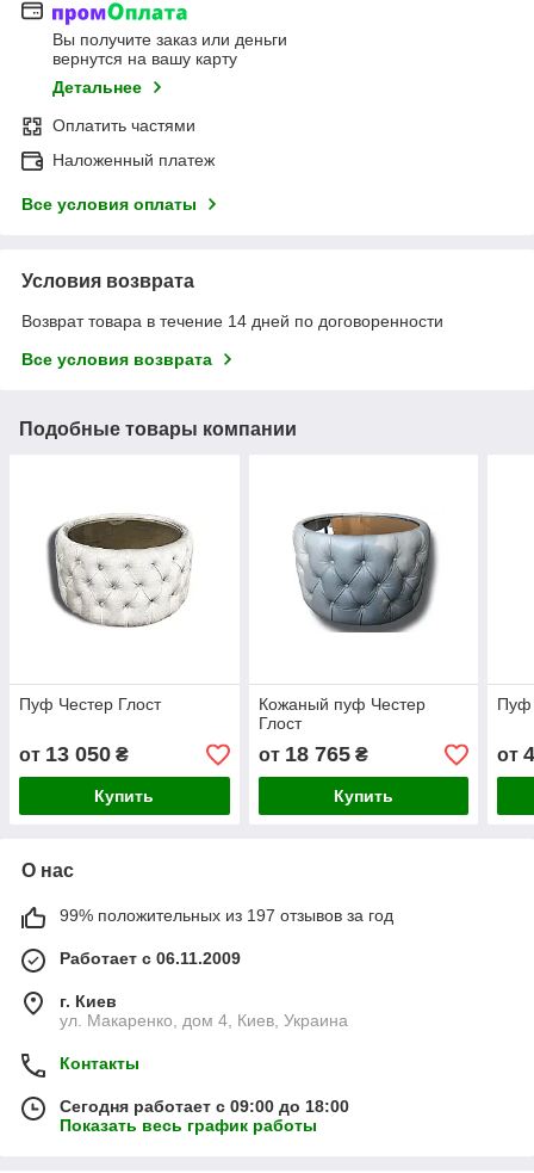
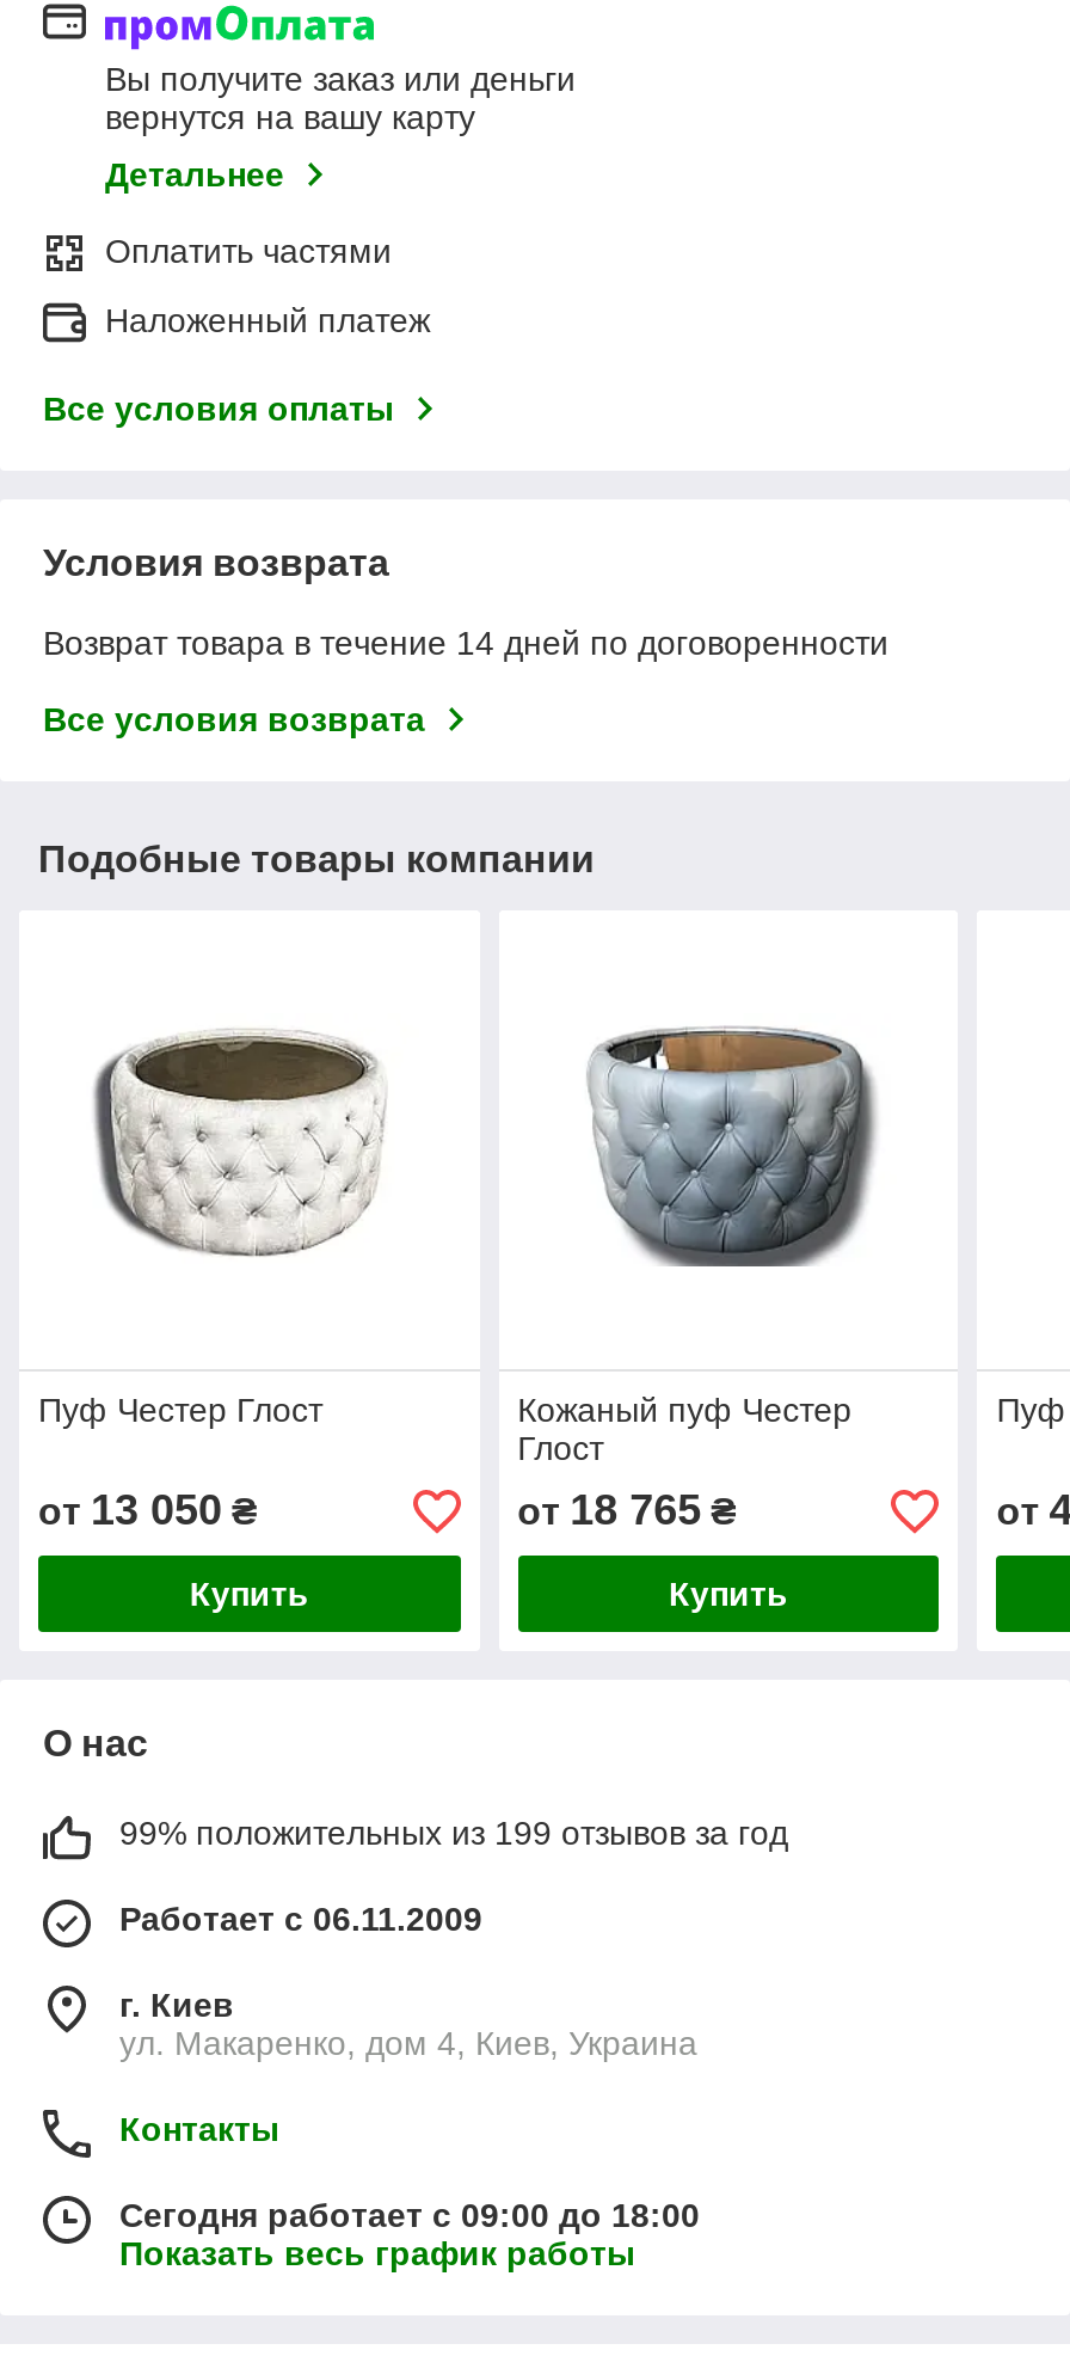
- 99% положительных из 197 отзывов за год
+ 99% положительных из 199 отзывов за год
